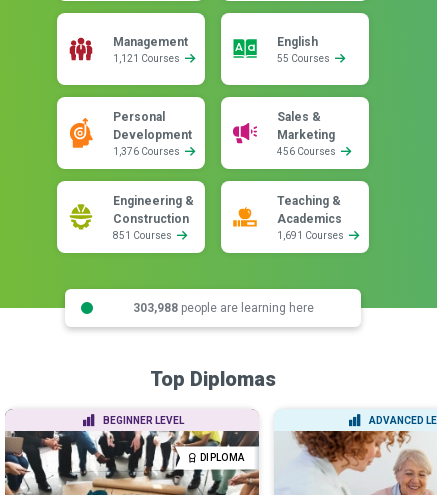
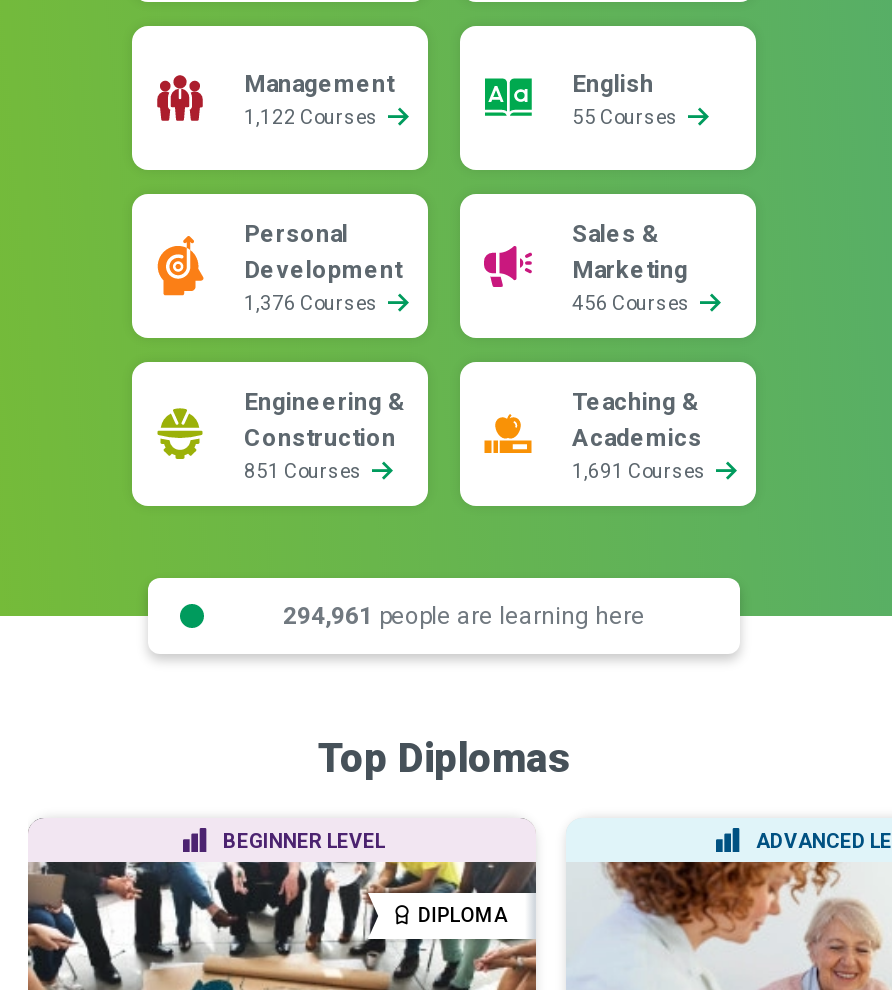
- 1,121 Courses
+ 1,122 Courses

- 303,988 people are learning here
+ 294,961 people are learning here
